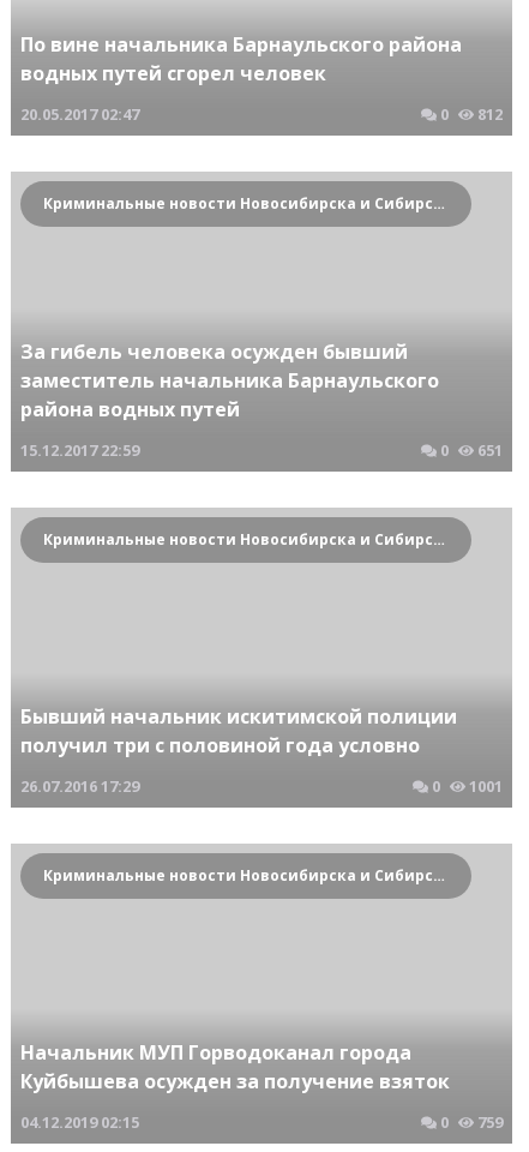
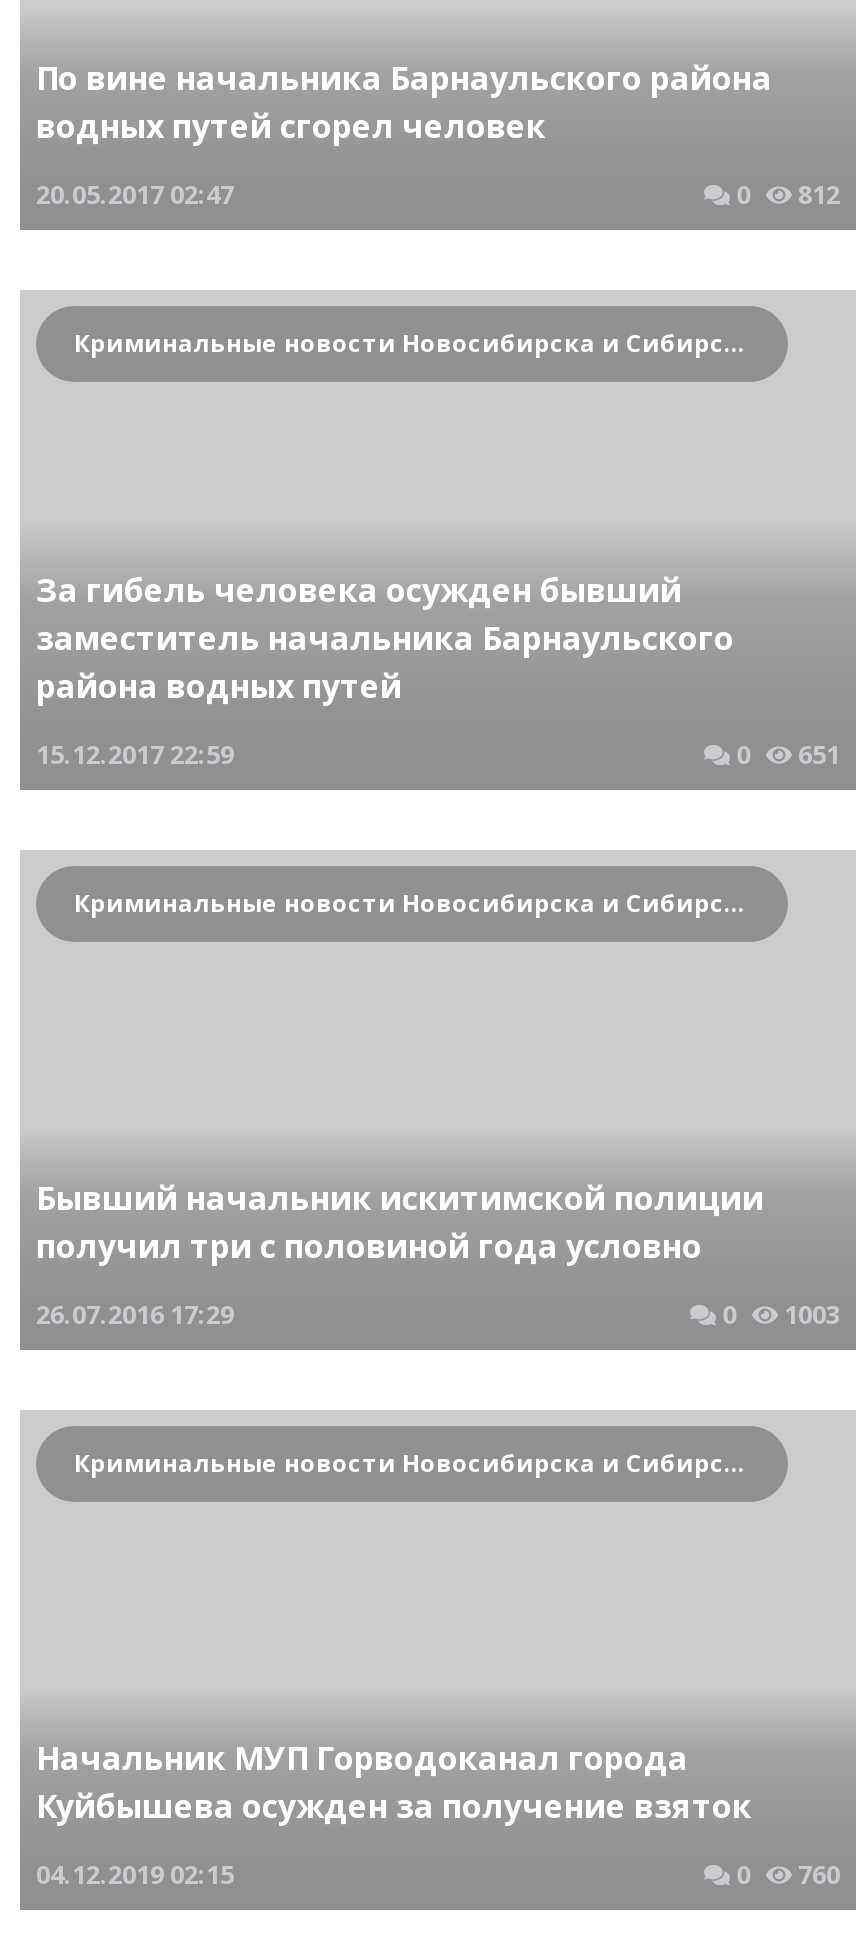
- 0 1001
+ 0 1003

- 0 759
+ 0 760
